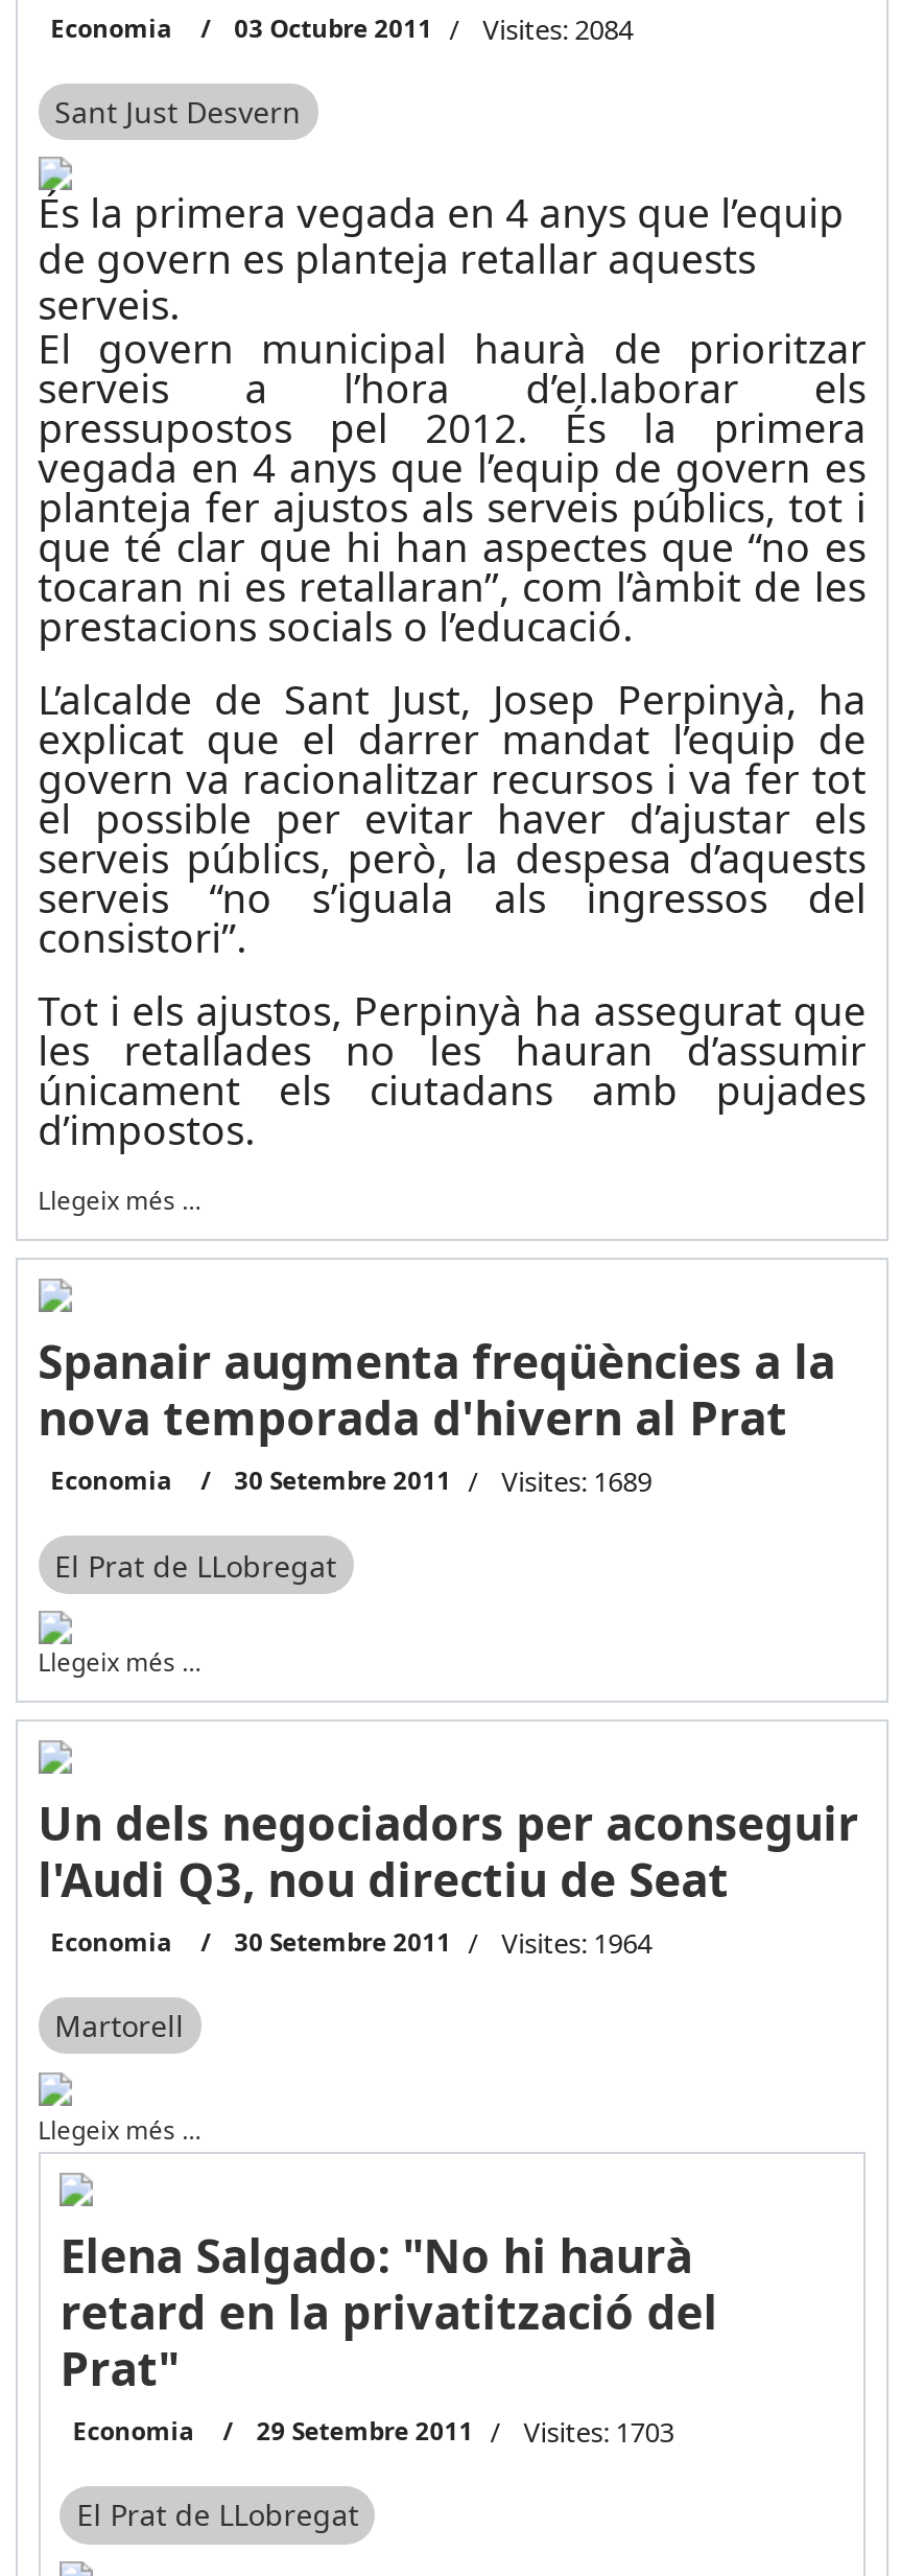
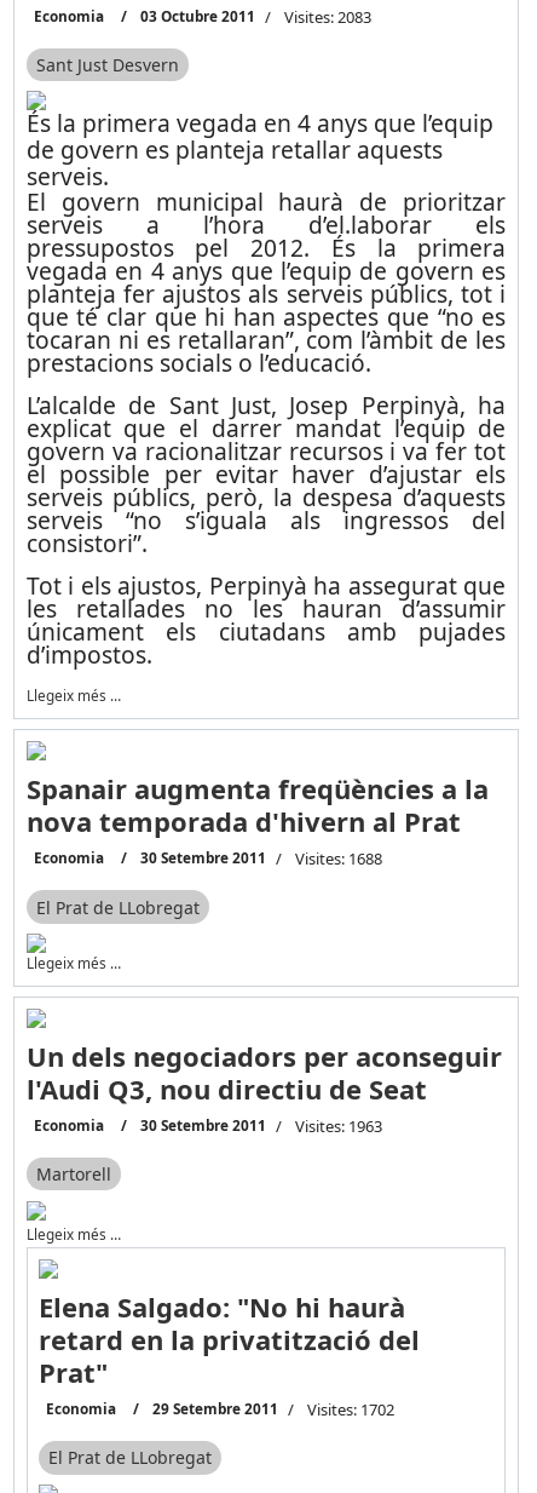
- Economia 03 Octubre 2011 Visites: 2084
+ Economia 03 Octubre 2011 Visites: 2083

- Economia 30 Setembre 2011 Visites: 1689
+ Economia 30 Setembre 2011 Visites: 1688

- Economia 30 Setembre 2011 Visites: 1964
+ Economia 30 Setembre 2011 Visites: 1963

- Economia 29 Setembre 2011 Visites: 1703
+ Economia 29 Setembre 2011 Visites: 1702
